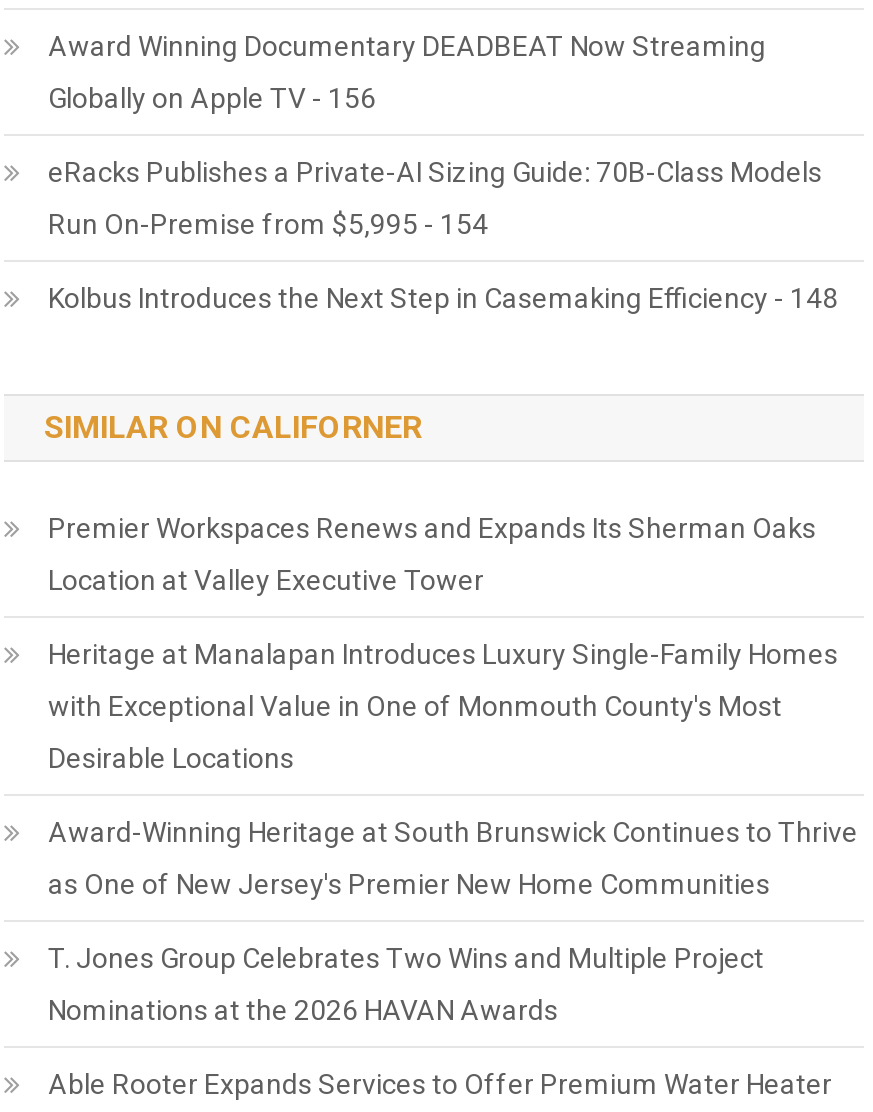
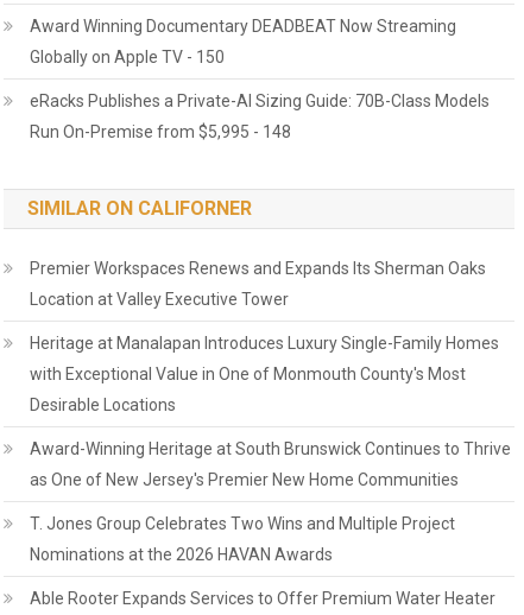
- Globally on Apple TV - 156
+ Globally on Apple TV - 150

- Run On-Premise from $5,995 - 154
- Kolbus Introduces the Next Step in Casemaking Efficiency - 148
+ Run On-Premise from $5,995 - 148
